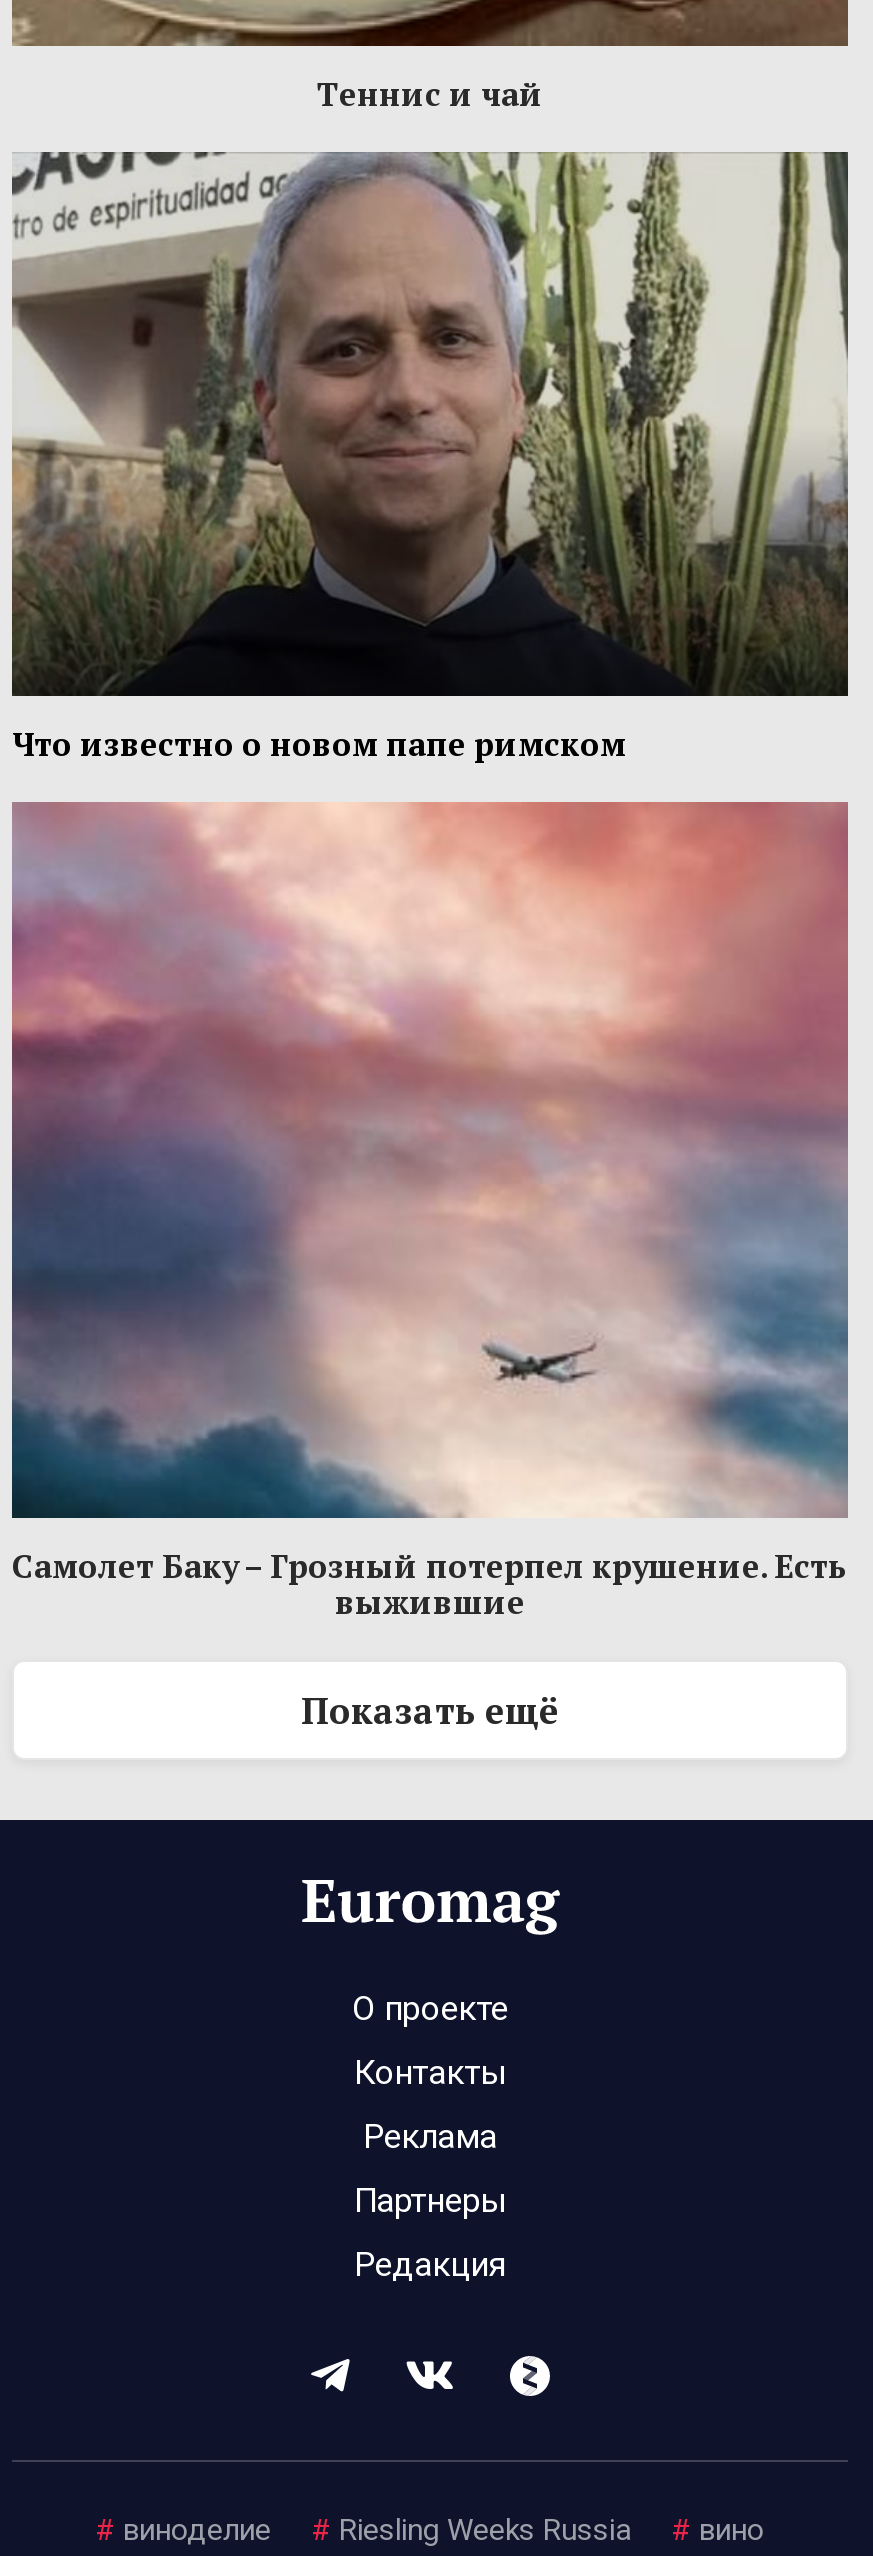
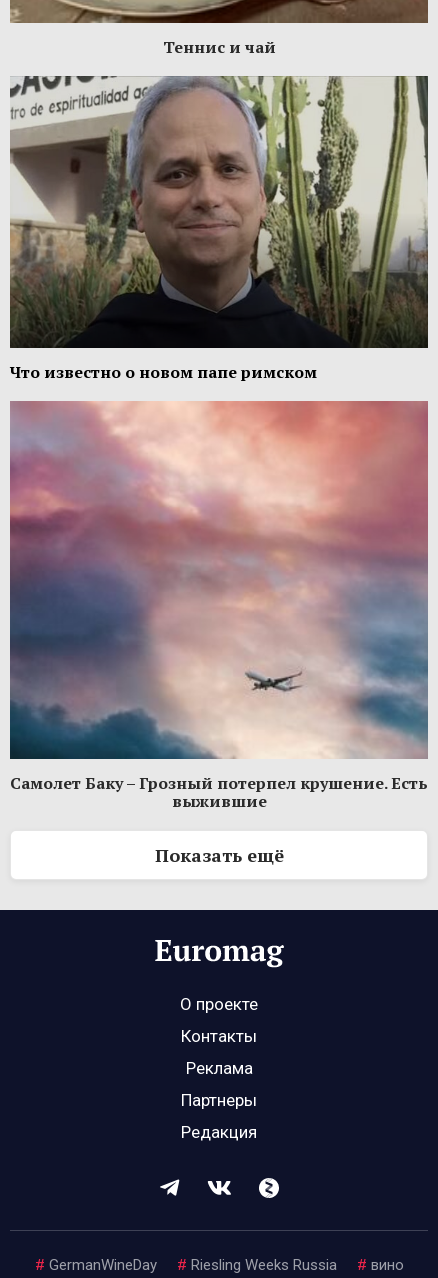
- # виноделие
+ # GermanWineDay
